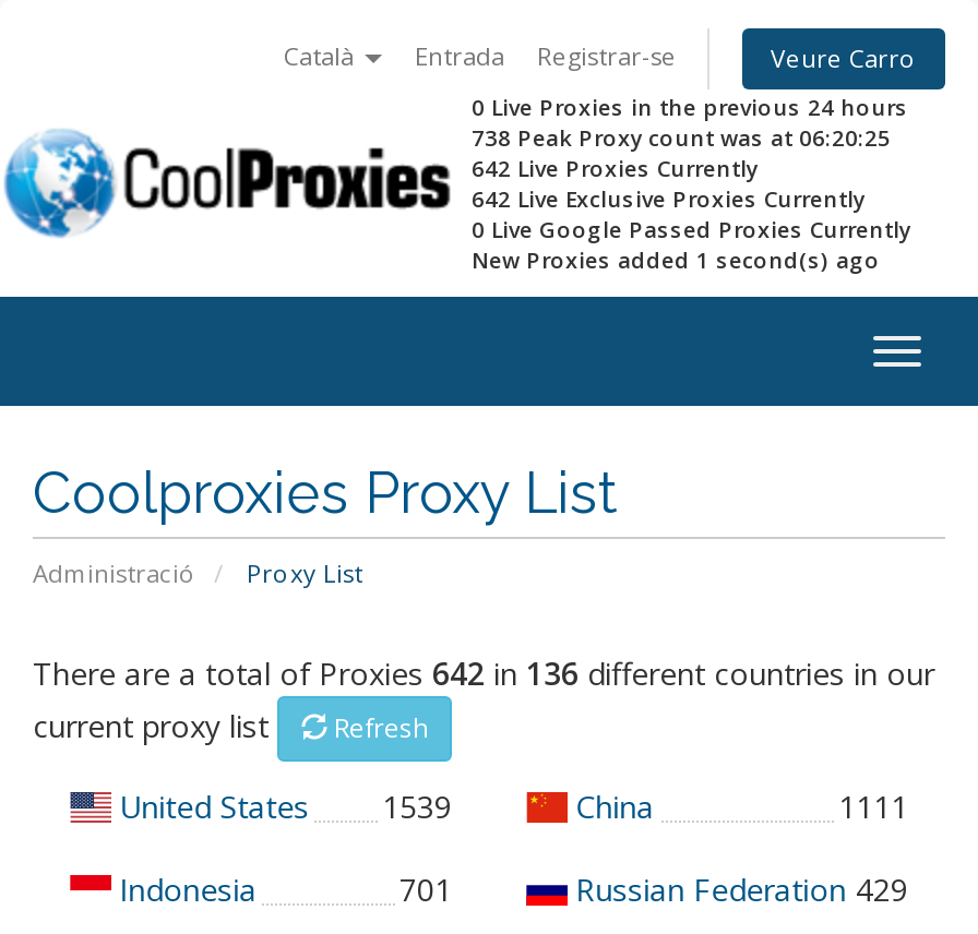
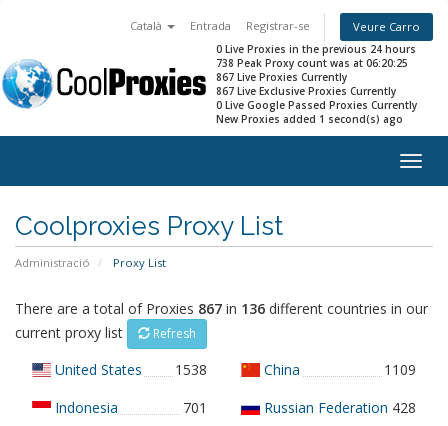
- 642 Live Proxies Currently
+ 867 Live Proxies Currently

- 642 Live Exclusive Proxies Currently
+ 867 Live Exclusive Proxies Currently

- There are a total of Proxies 642 in 136 different countries in our
+ There are a total of Proxies 867 in 136 different countries in our

- United States 1539
+ United States 1538

- 1111
+ 1109

- Russian Federation 429
+ Russian Federation 428
